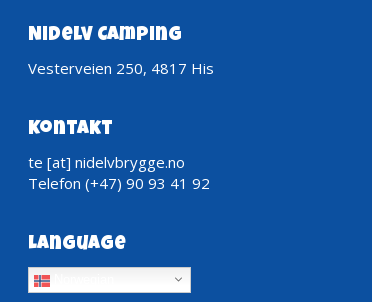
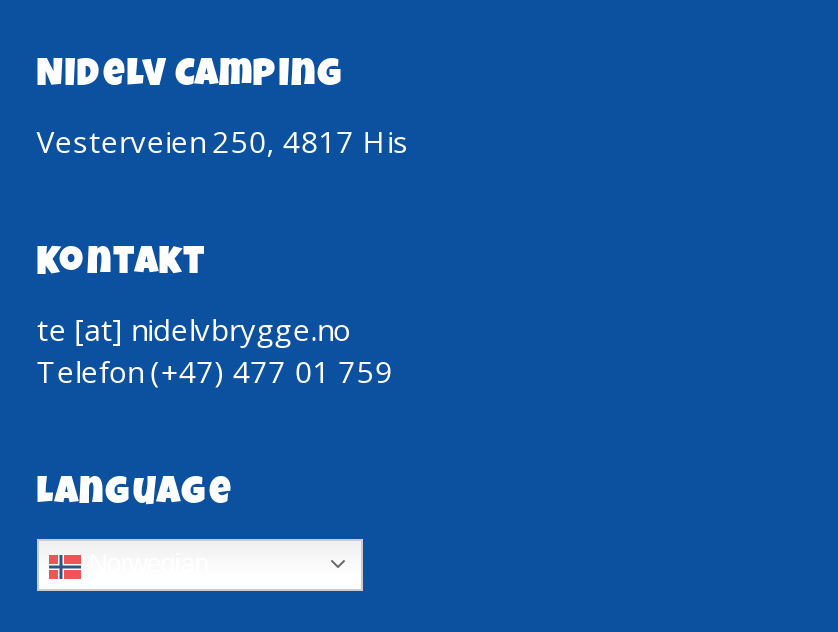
- Telefon (+47) 90 93 41 92
+ Telefon (+47) 477 01 759
